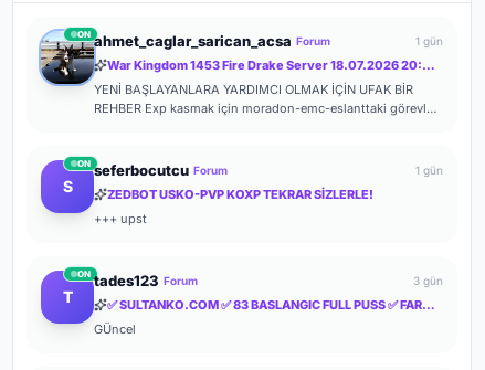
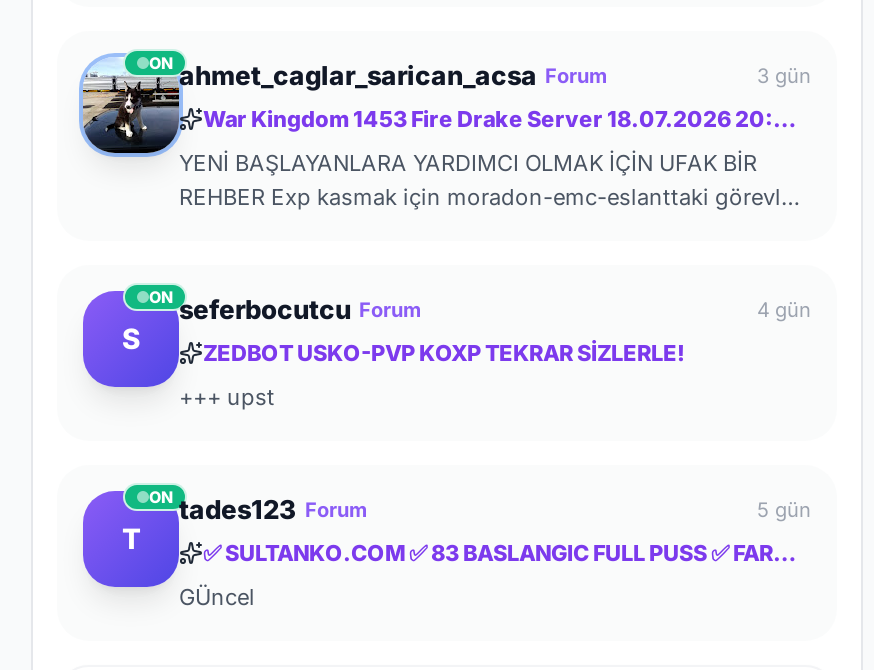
- 1 gün
+ 3 gün

- 1 gün
+ 4 gün

- 3 gün
+ 5 gün
